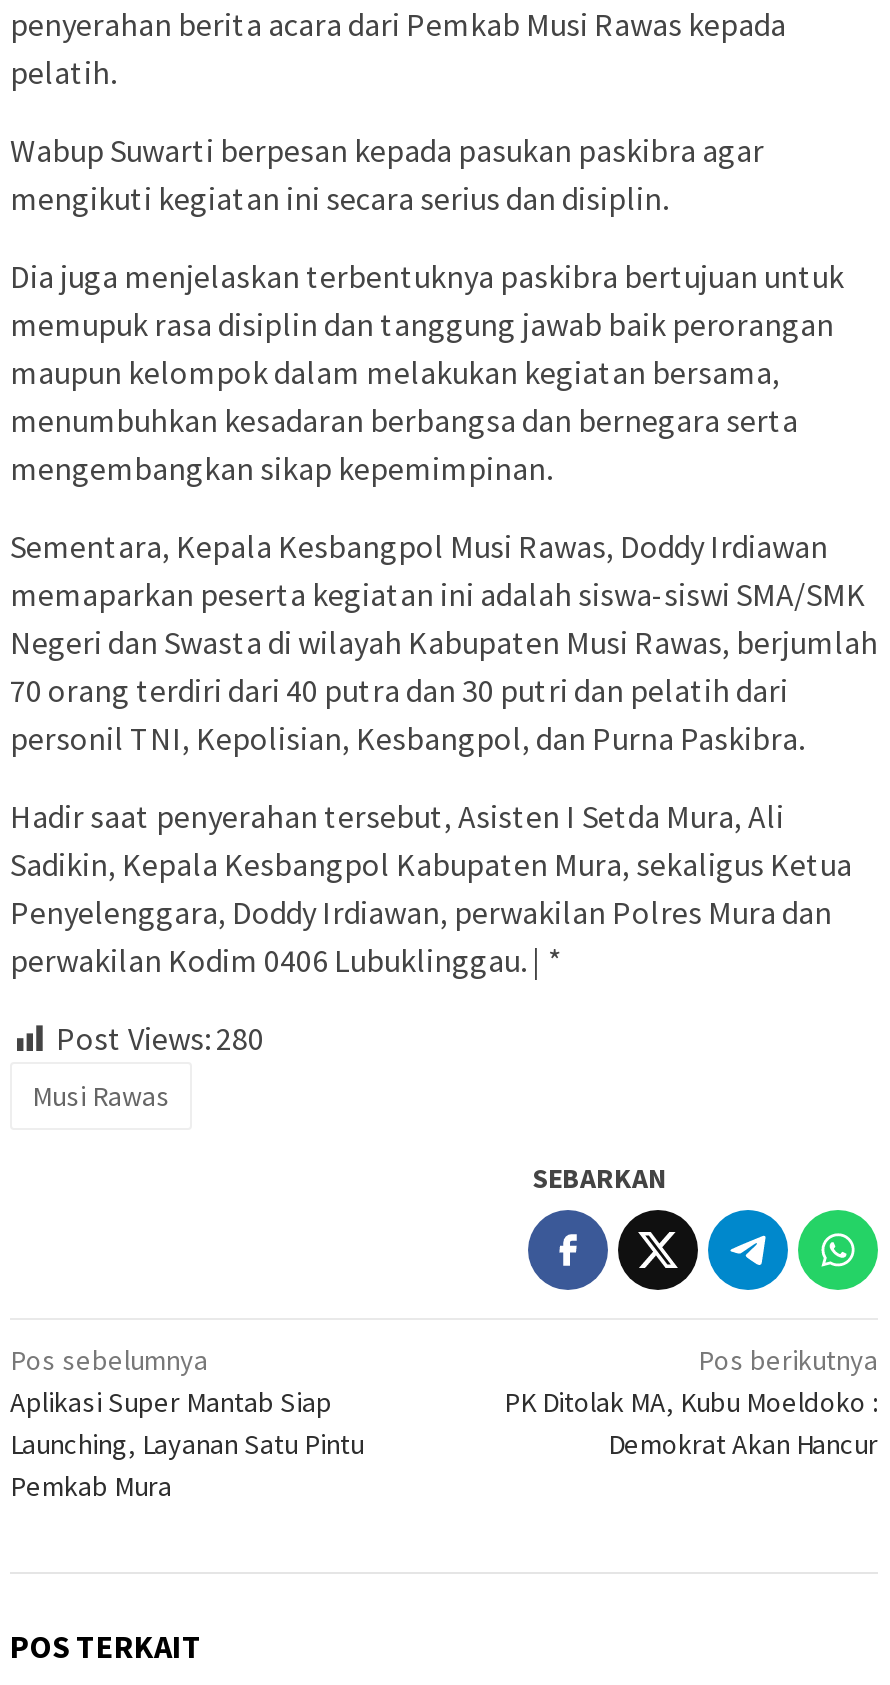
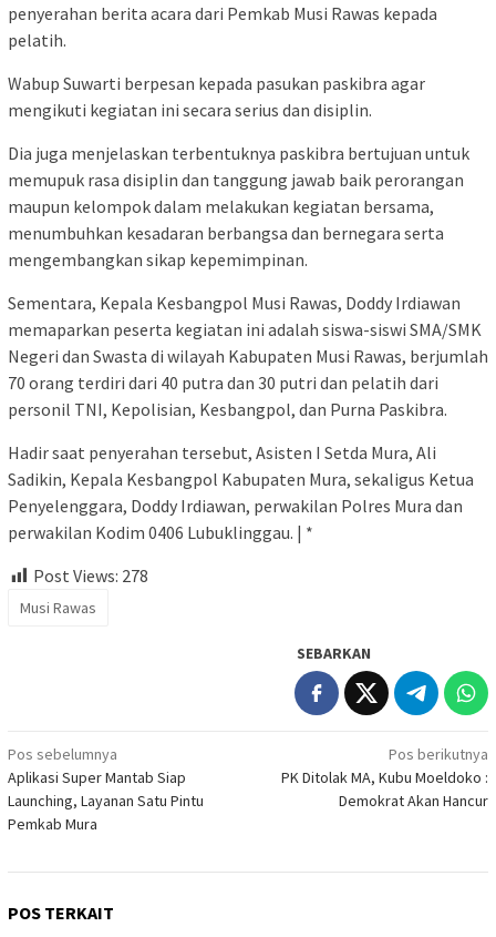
- Post Views: 280
+ Post Views: 278
